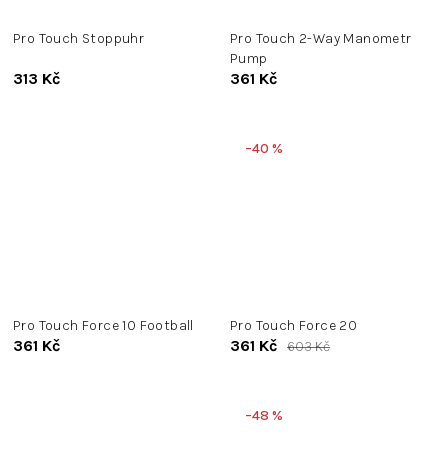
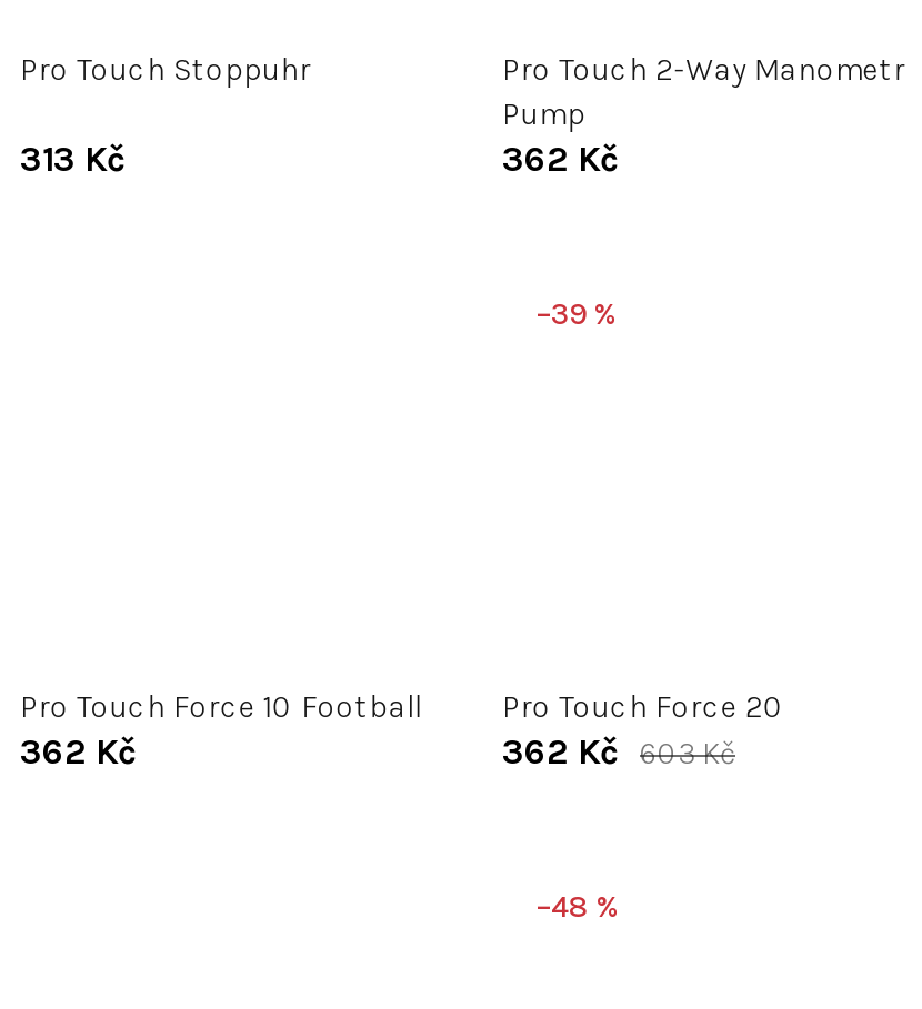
- 361 Kč
+ 362 Kč

- –40 %
+ –39 %

- 361 Kč
+ 362 Kč

- 361 Kč 603 Kč
+ 362 Kč 603 Kč
